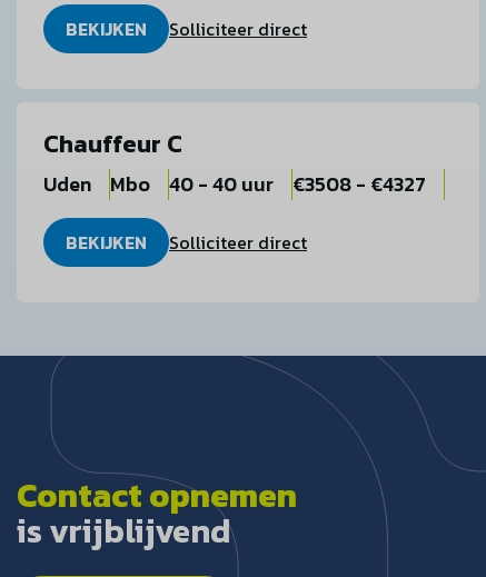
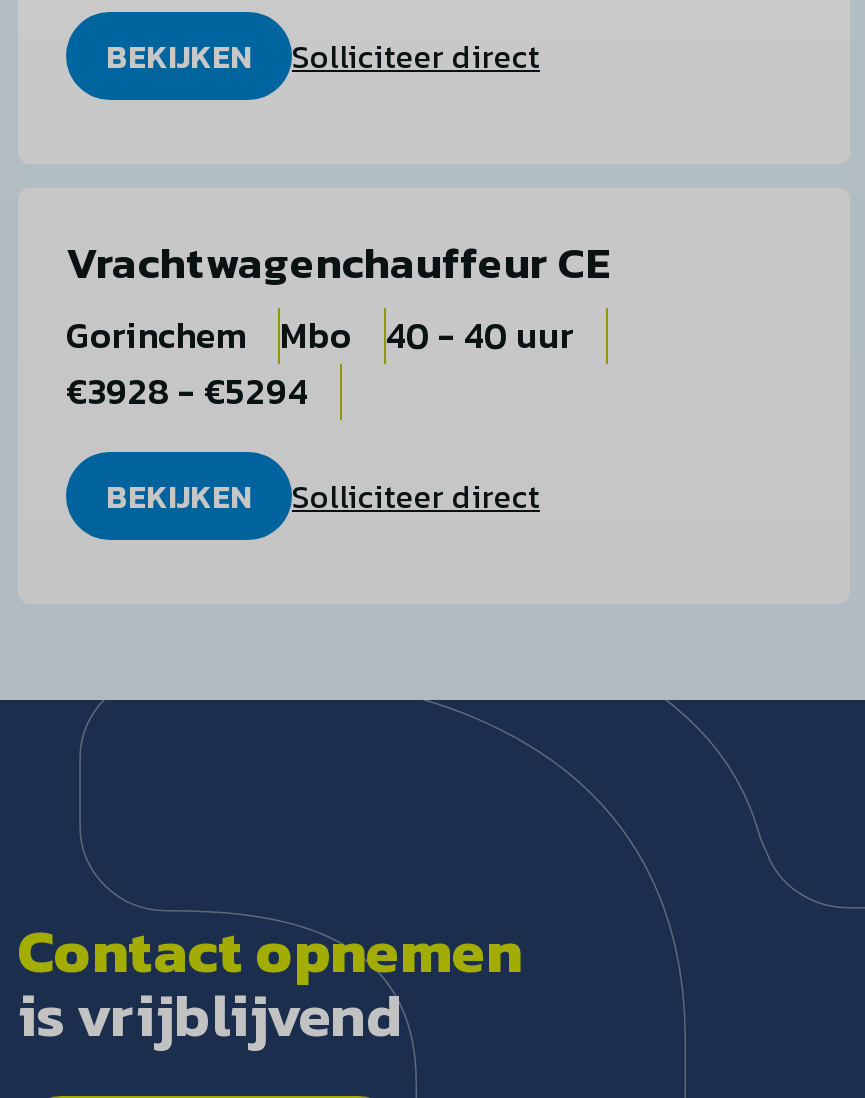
- Chauffeur C
- Uden
+ Vrachtwagenchauffeur CE
+ Gorinchem

- €3508 - €4327
+ €3928 - €5294
